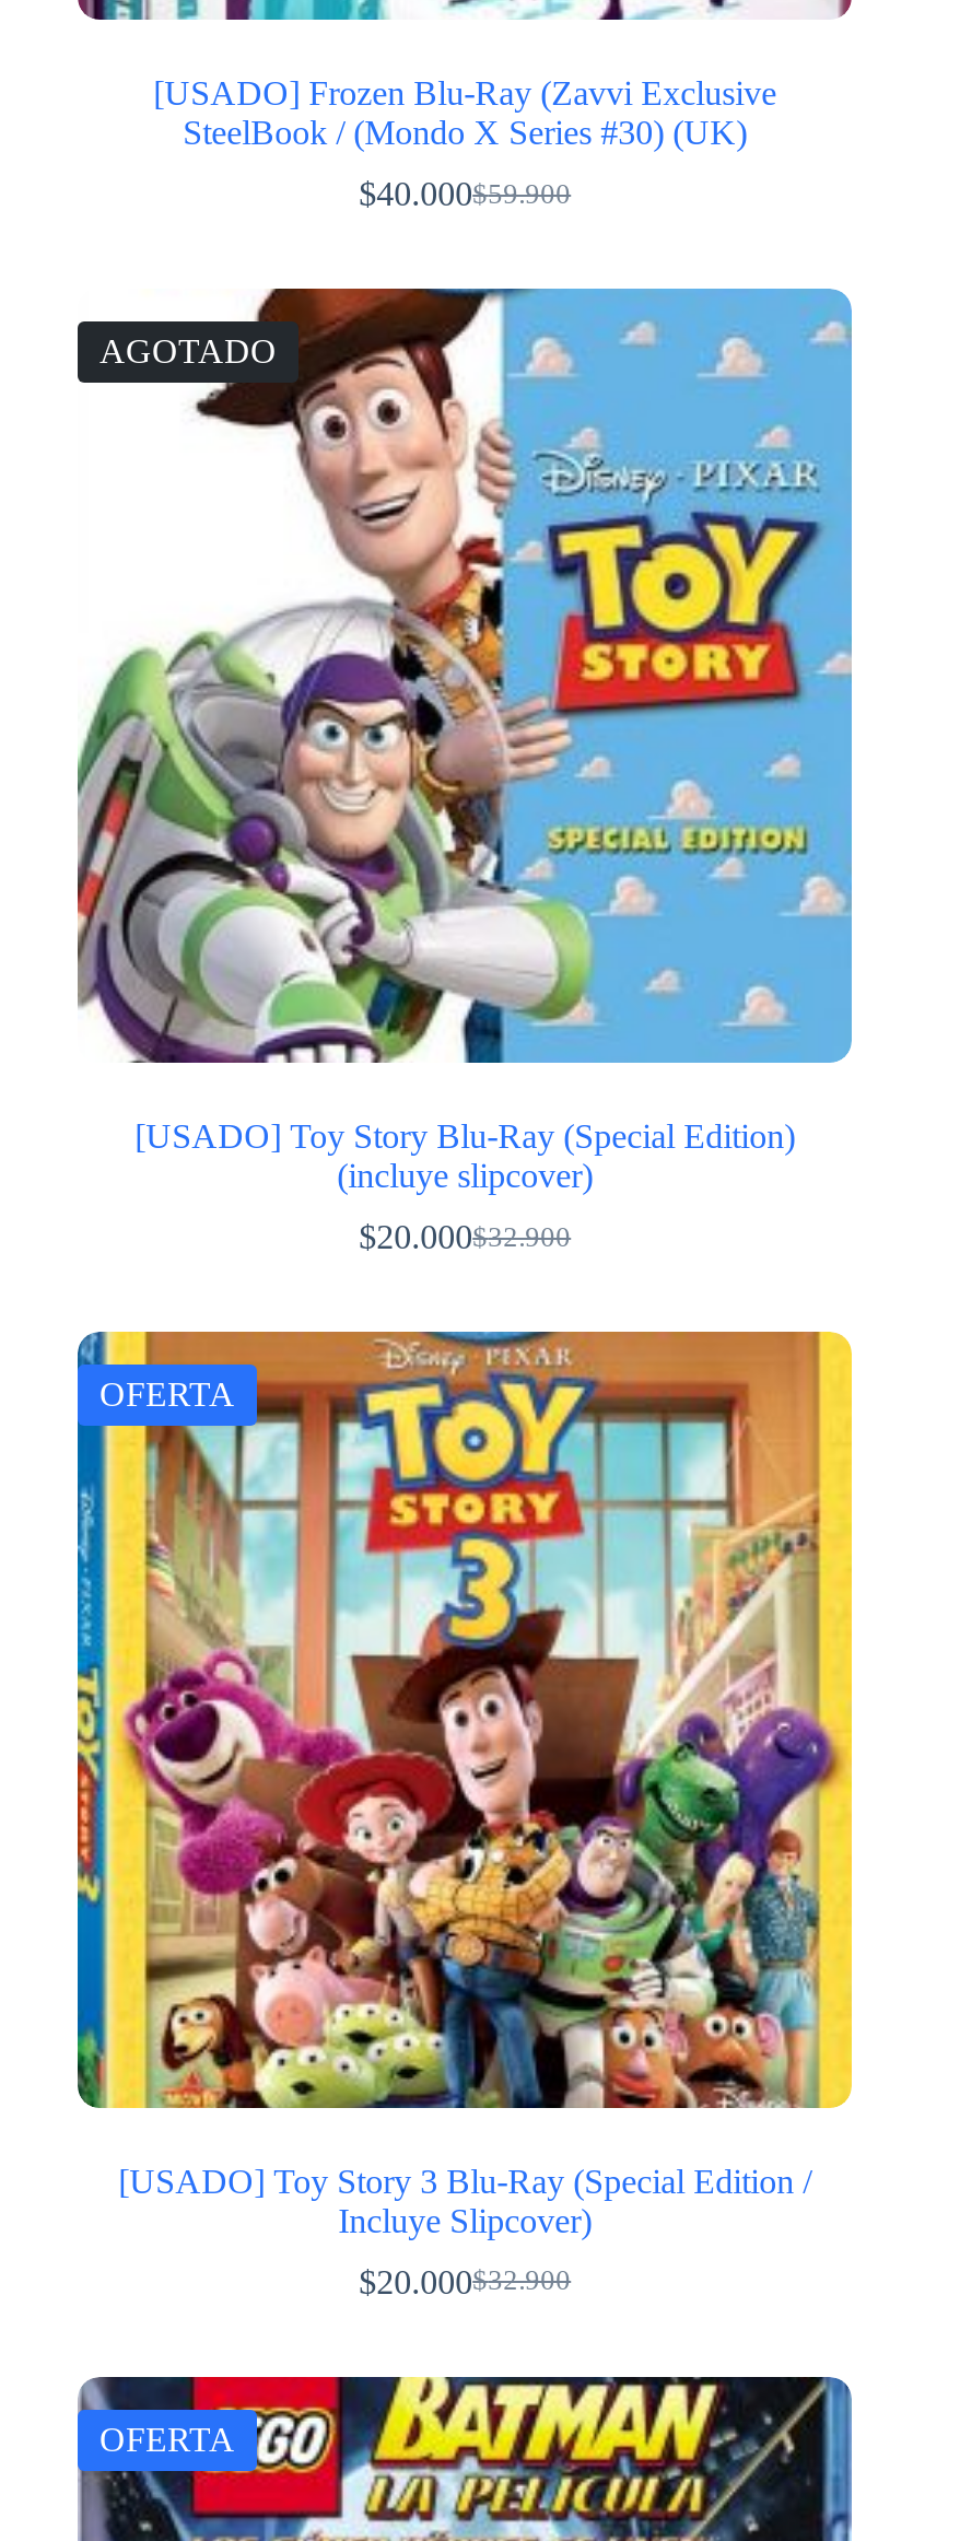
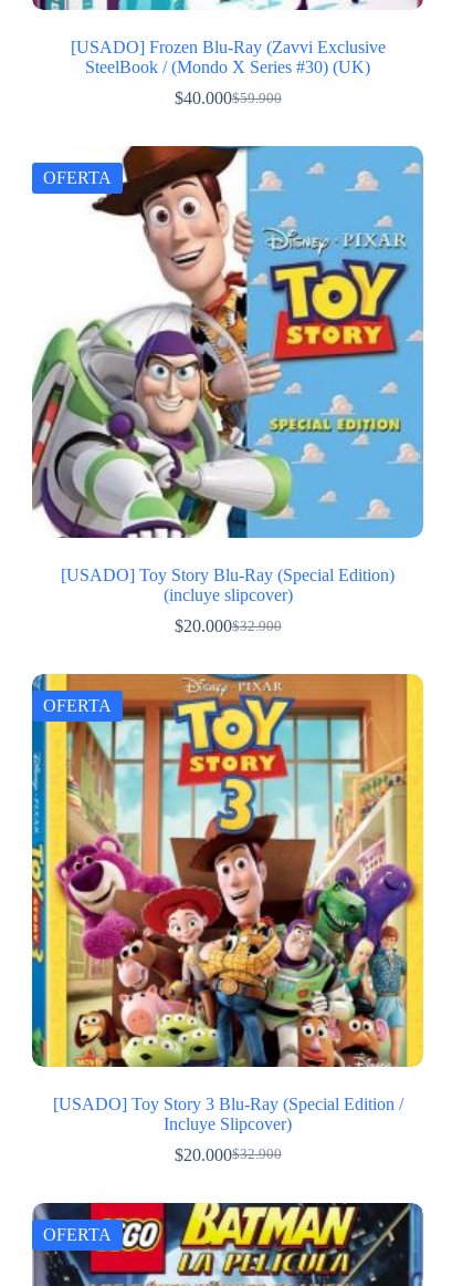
- AGOTADO
+ OFERTA
